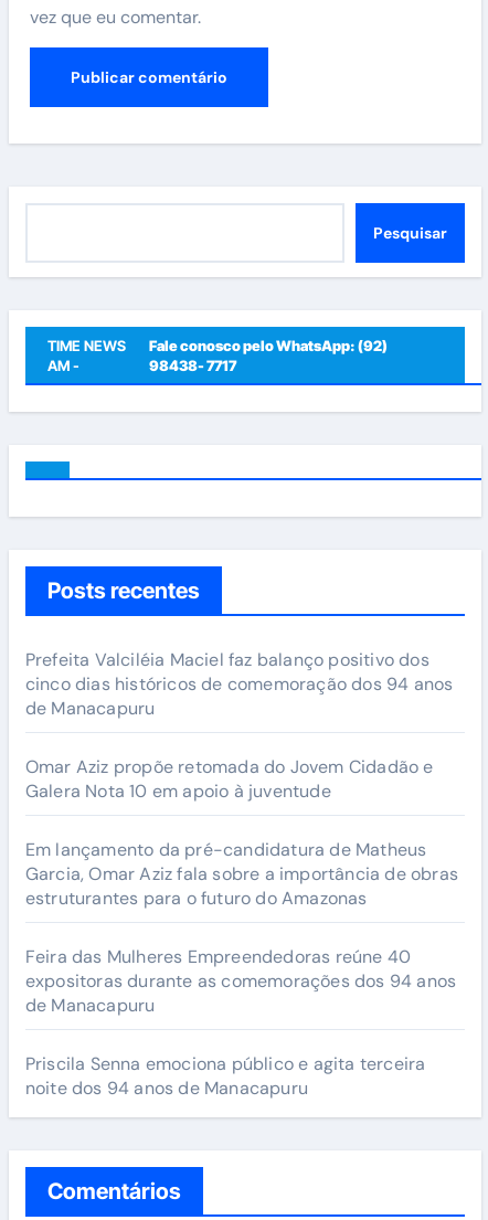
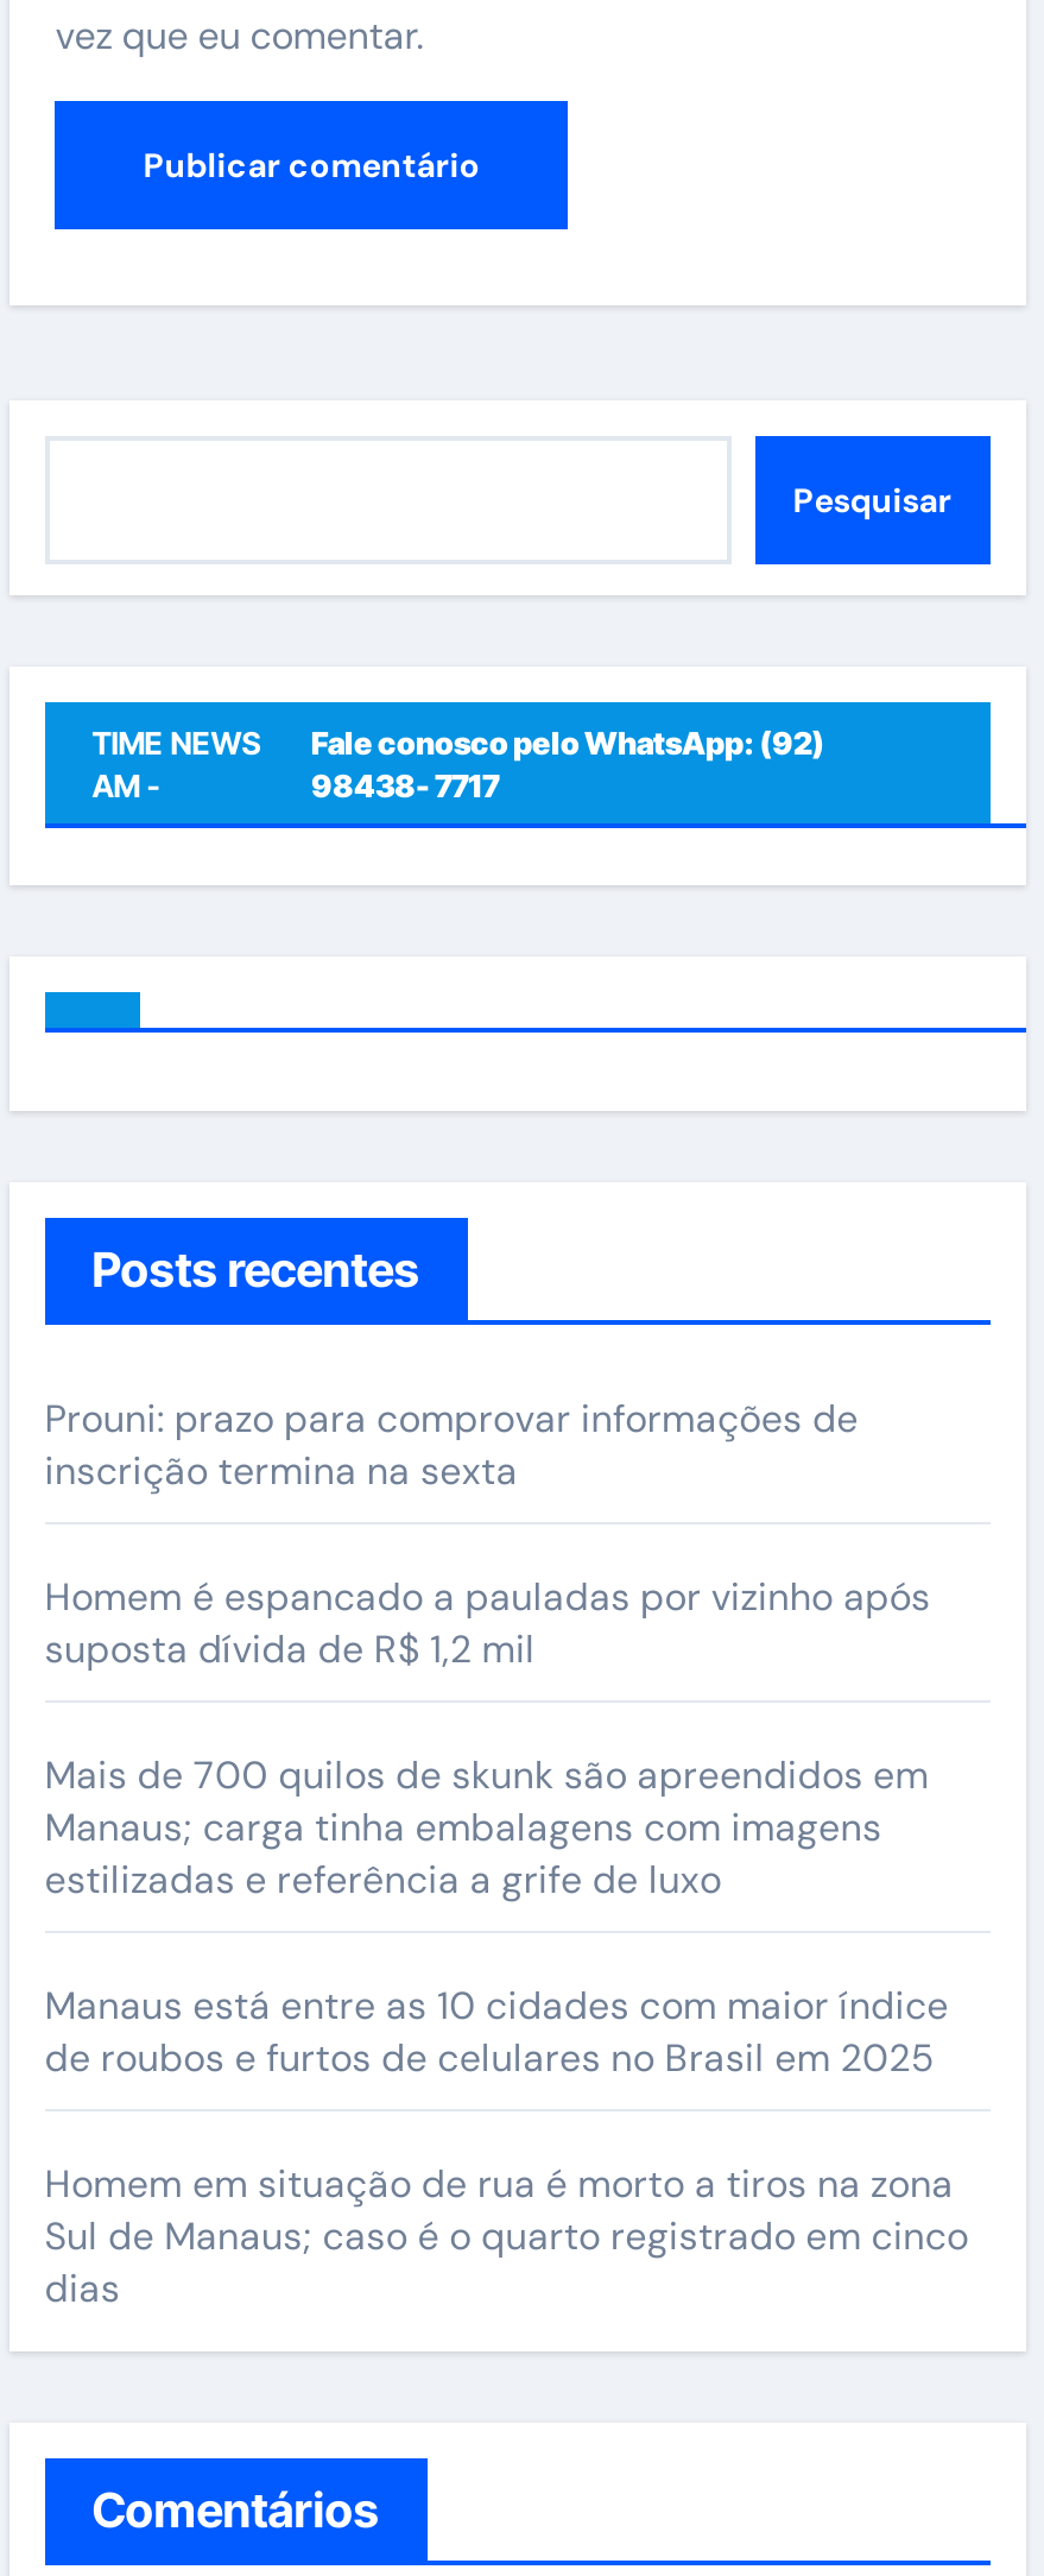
- Prefeita Valciléia Maciel faz balanço positivo dos
- cinco dias históricos de comemoração dos 94 anos
- de Manacapuru
+ Prouni: prazo para comprovar informações de
+ inscrição termina na sexta

- Omar Aziz propõe retomada do Jovem Cidadão e
- Galera Nota 10 em apoio à juventude
+ Homem é espancado a pauladas por vizinho após
+ suposta dívida de R$ 1,2 mil

- Em lançamento da pré-candidatura de Matheus
- Garcia, Omar Aziz fala sobre a importância de obras
- estruturantes para o futuro do Amazonas
+ Mais de 700 quilos de skunk são apreendidos em
+ Manaus; carga tinha embalagens com imagens
+ estilizadas e referência a grife de luxo

- Feira das Mulheres Empreendedoras reúne 40
- expositoras durante as comemorações dos 94 anos
- de Manacapuru
+ Manaus está entre as 10 cidades com maior índice
+ de roubos e furtos de celulares no Brasil em 2025

- Priscila Senna emociona público e agita terceira
- noite dos 94 anos de Manacapuru
+ Homem em situação de rua é morto a tiros na zona
+ Sul de Manaus; caso é o quarto registrado em cinco
+ dias
